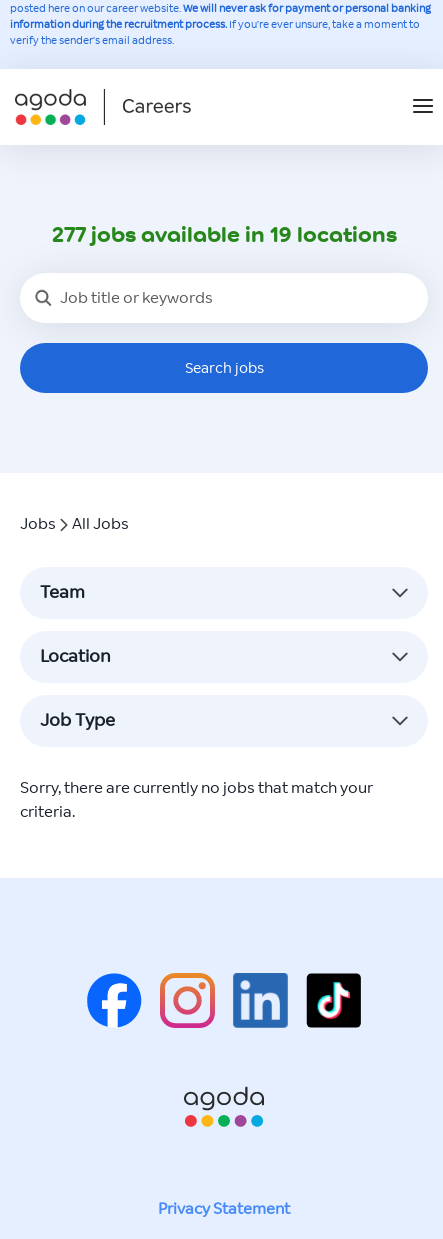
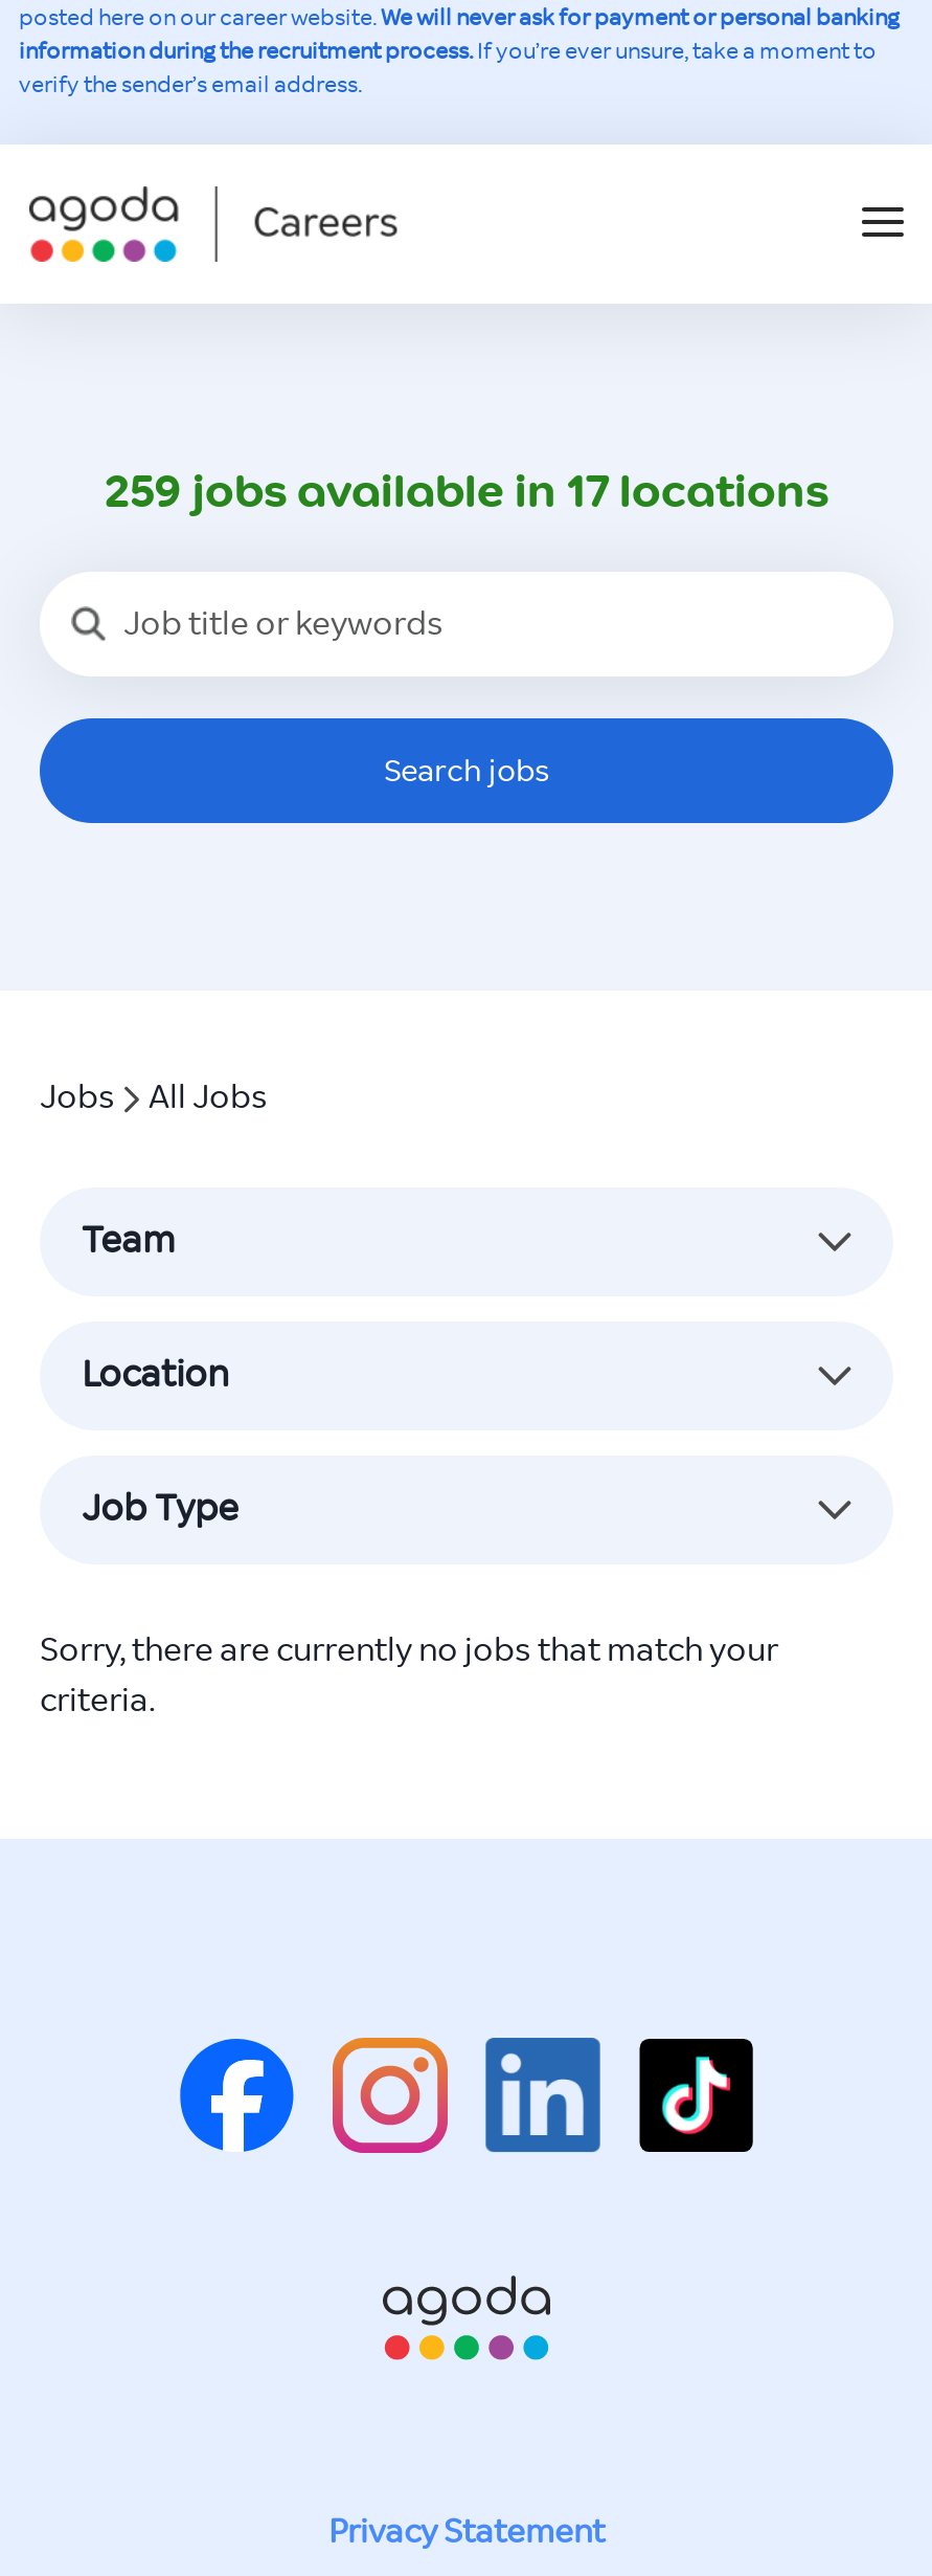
- 277 jobs available in 19 locations
+ 259 jobs available in 17 locations
